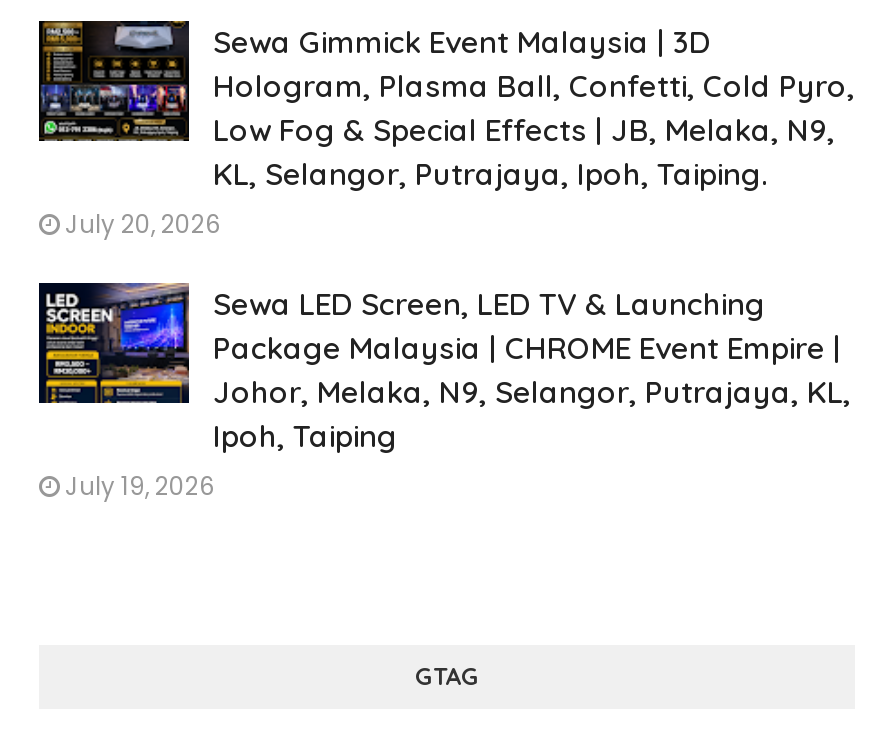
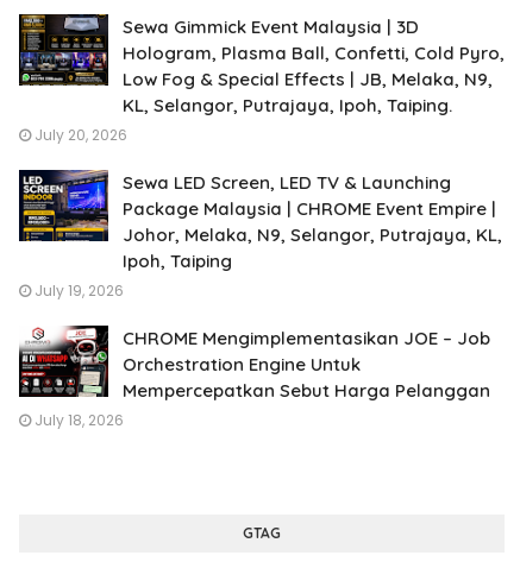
+ [image]
+ CHROME Mengimplementasikan JOE – Job
+ Orchestration Engine Untuk
+ Mempercepatkan Sebut Harga Pelanggan
+ July 18, 2026
